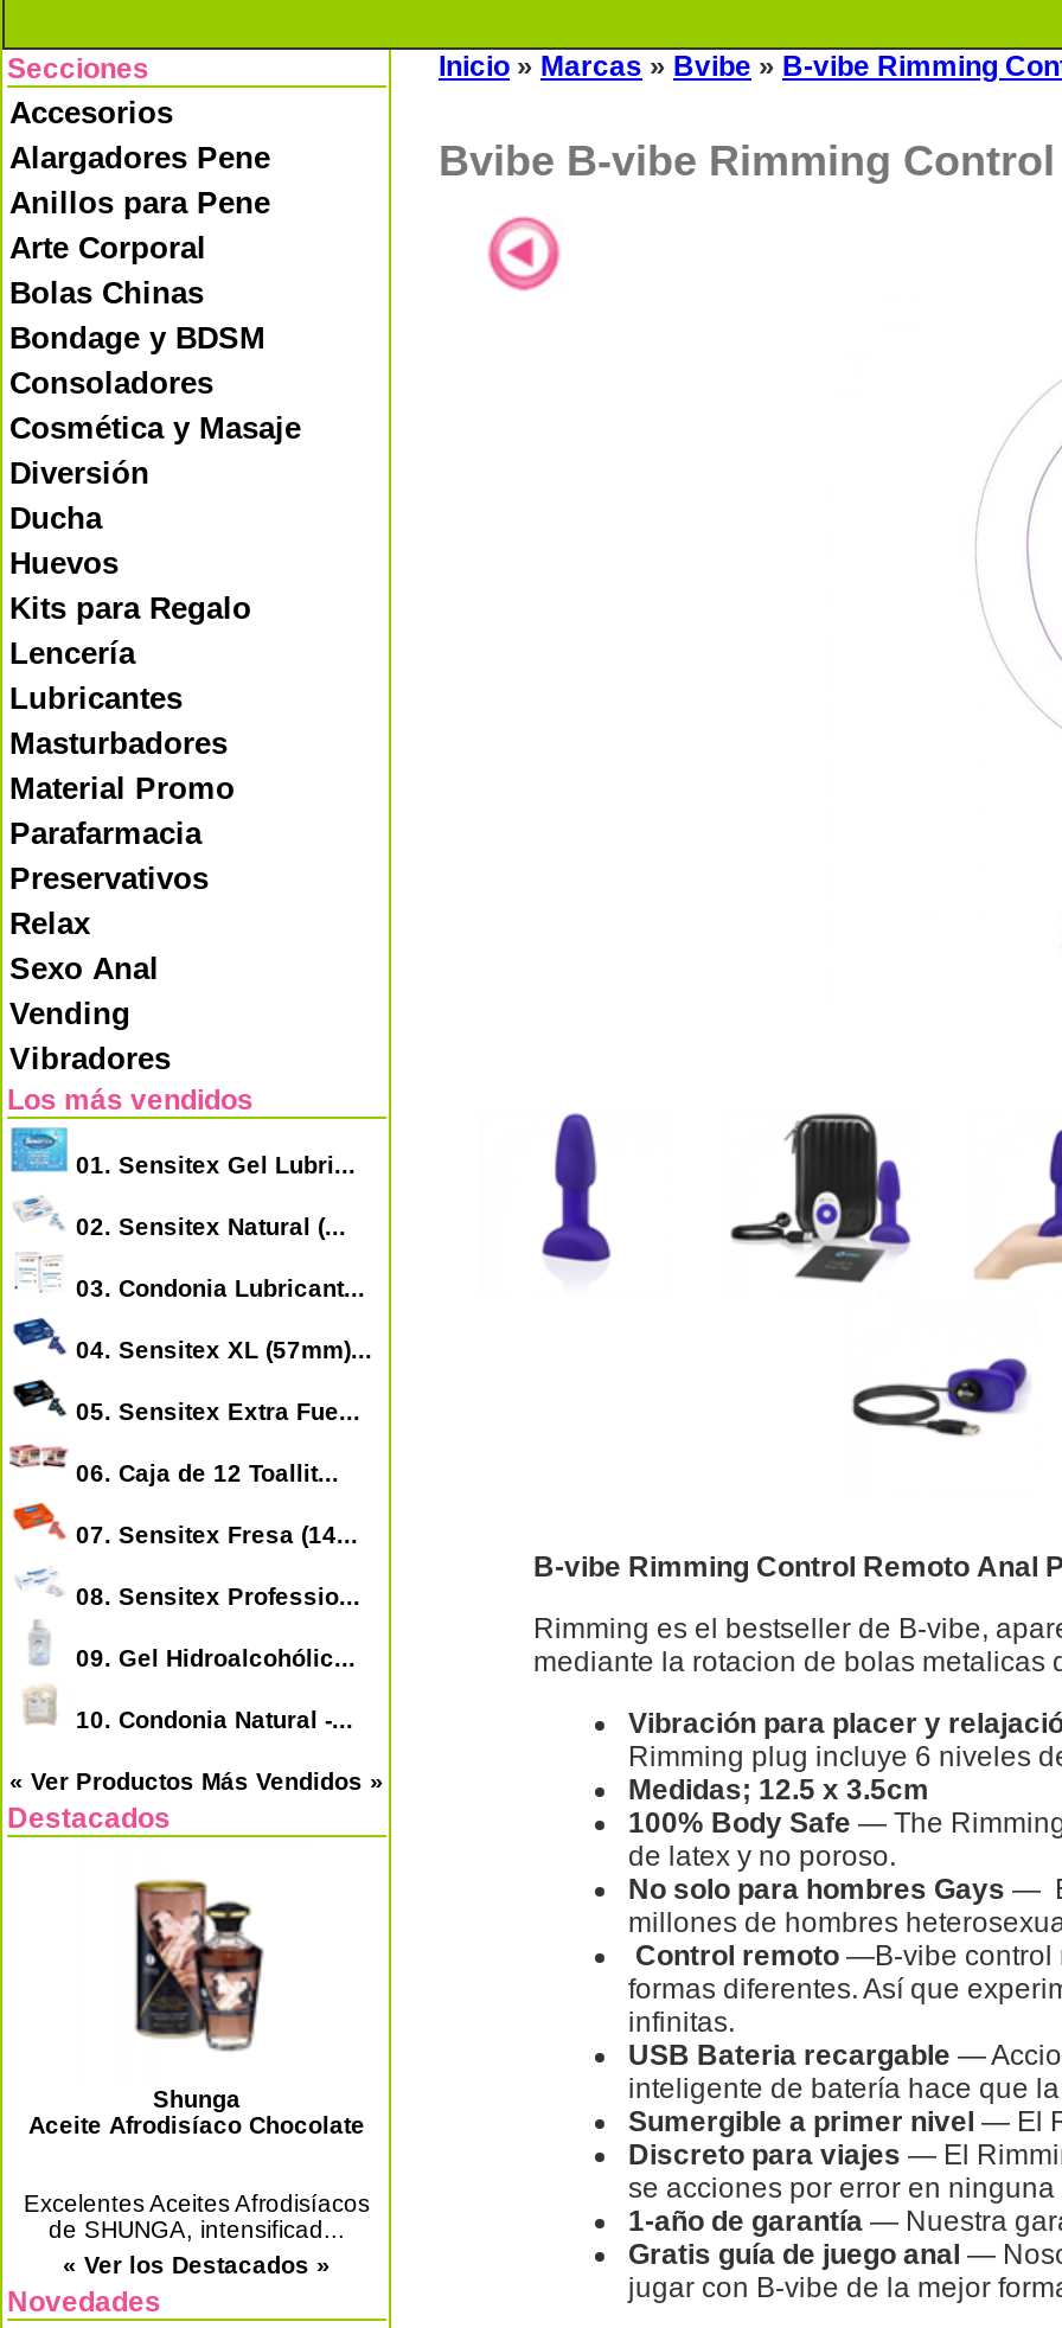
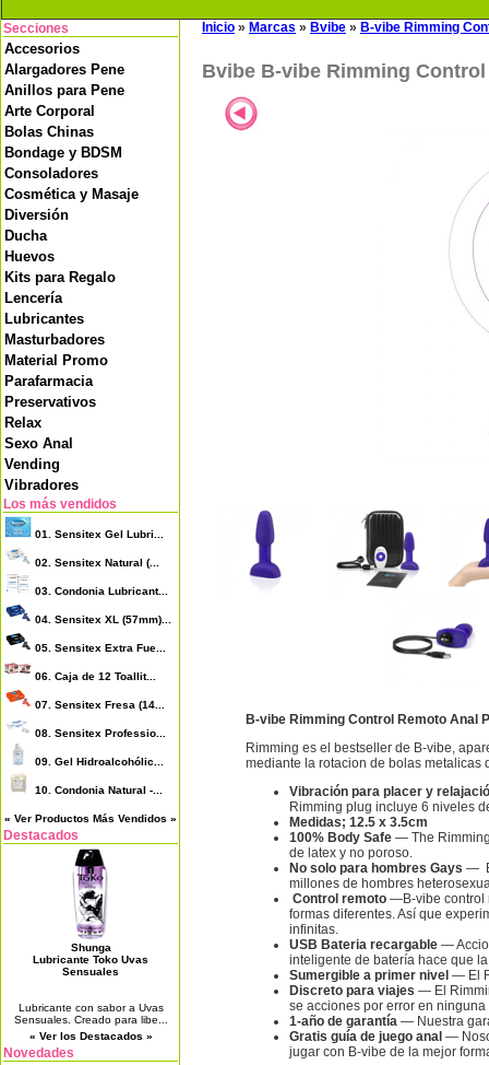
- [image]
- Aceite Afrodisíaco Chocolate
+ [image]
+ Lubricante Toko Uvas
+ Sensuales

- Excelentes Aceites Afrodisíacos
- de SHUNGA, intensificad...
+ Lubricante con sabor a Uvas
+ Sensuales. Creado para libe...
